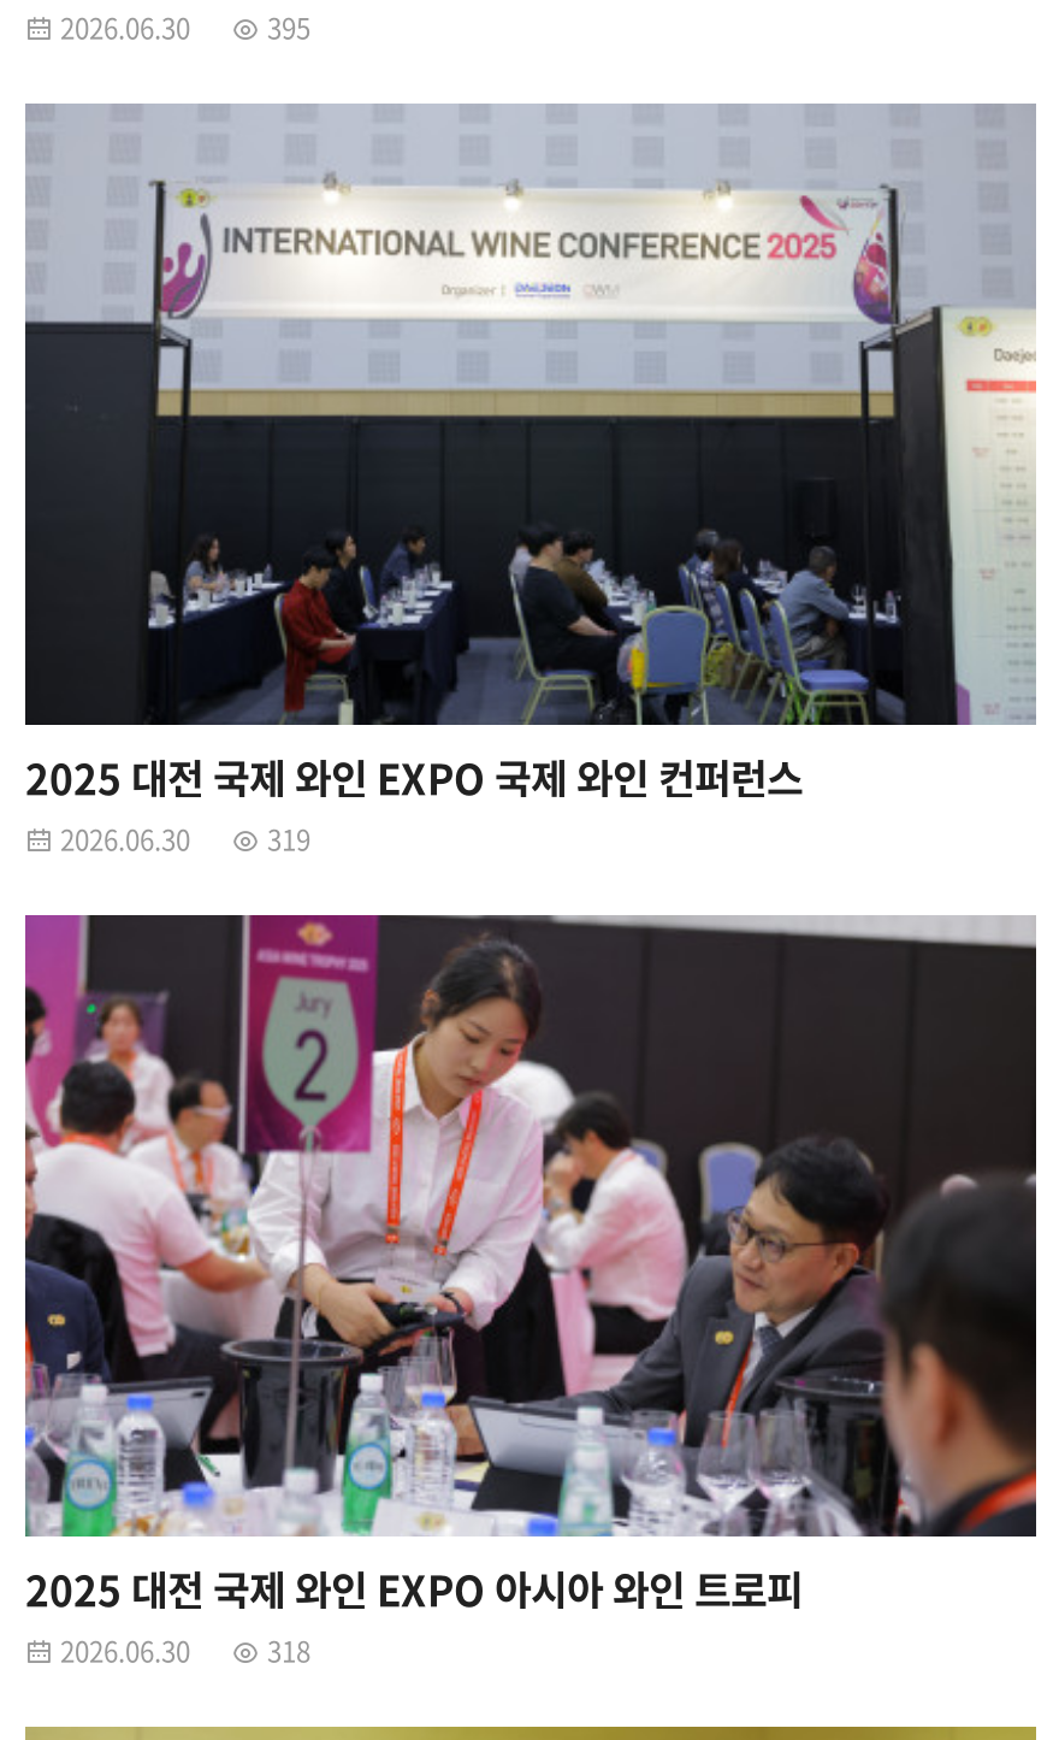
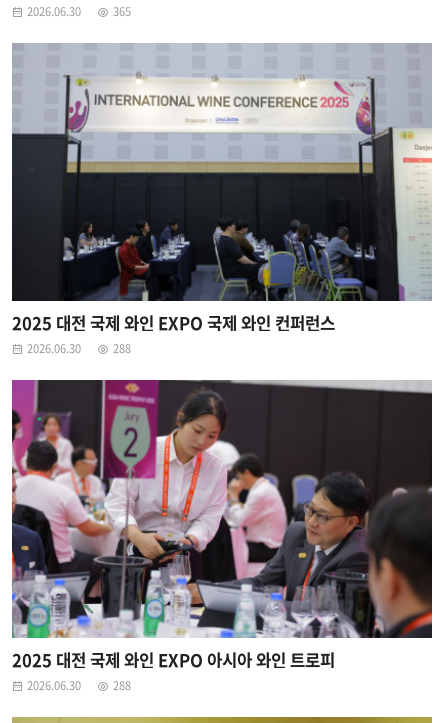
- 2026.06.30 395
+ 2026.06.30 365

- 2026.06.30 319
+ 2026.06.30 288

- 2026.06.30 318
+ 2026.06.30 288
